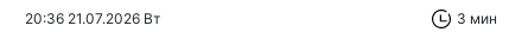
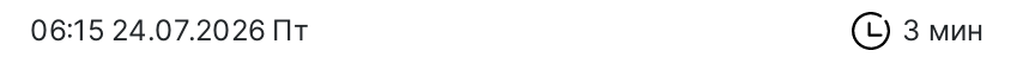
- 20:36 21.07.2026 Вт
+ 06:15 24.07.2026 Пт
